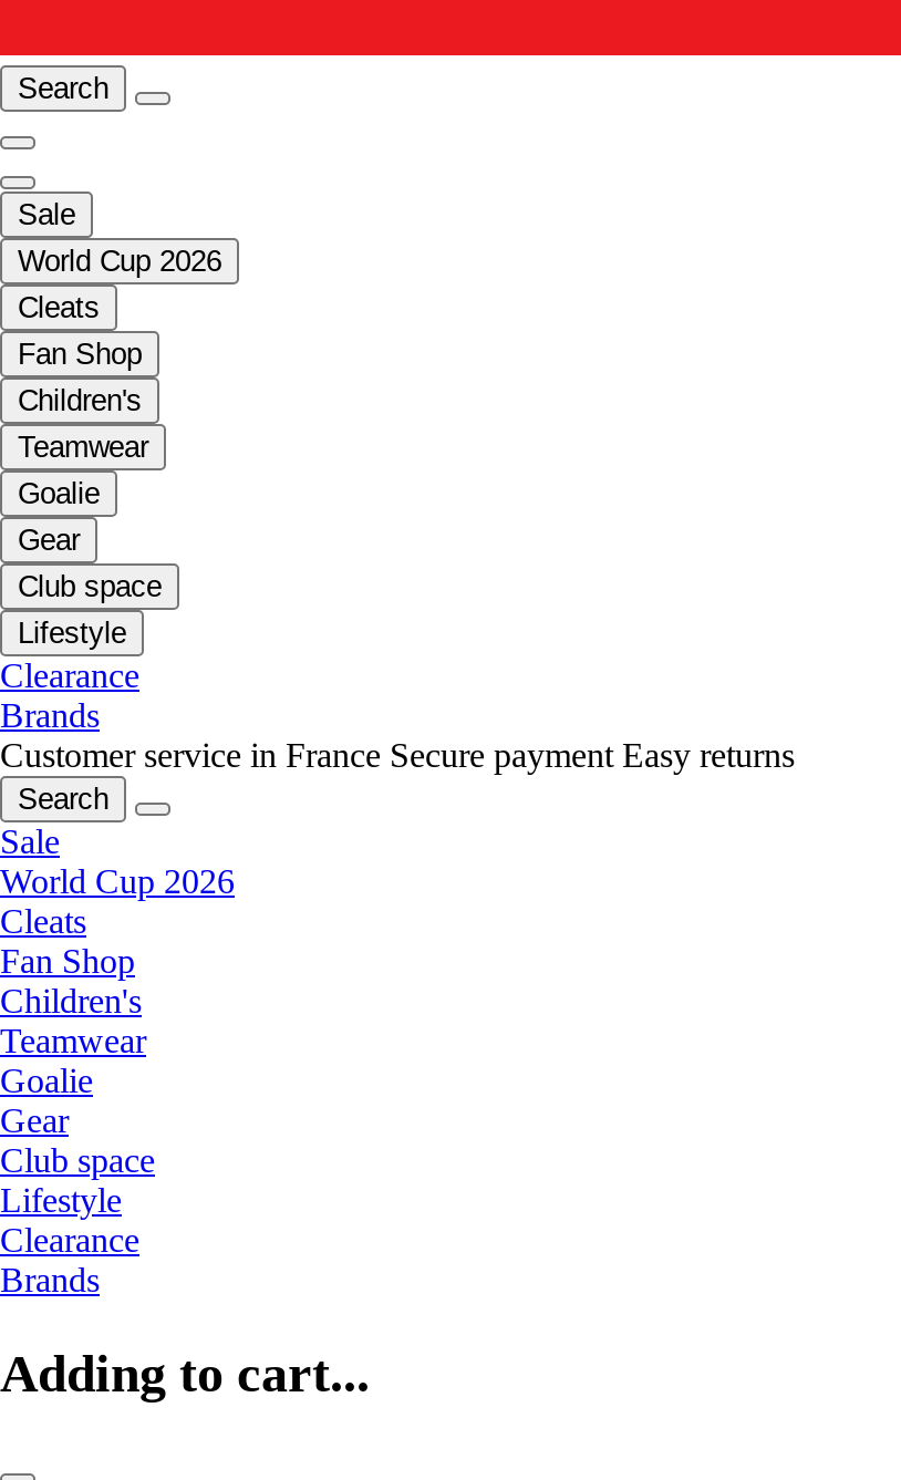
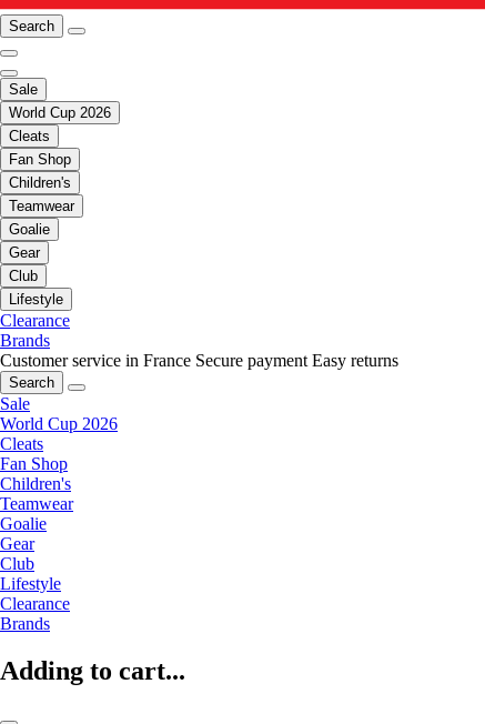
- Club space
+ Club

- Club space
+ Club
